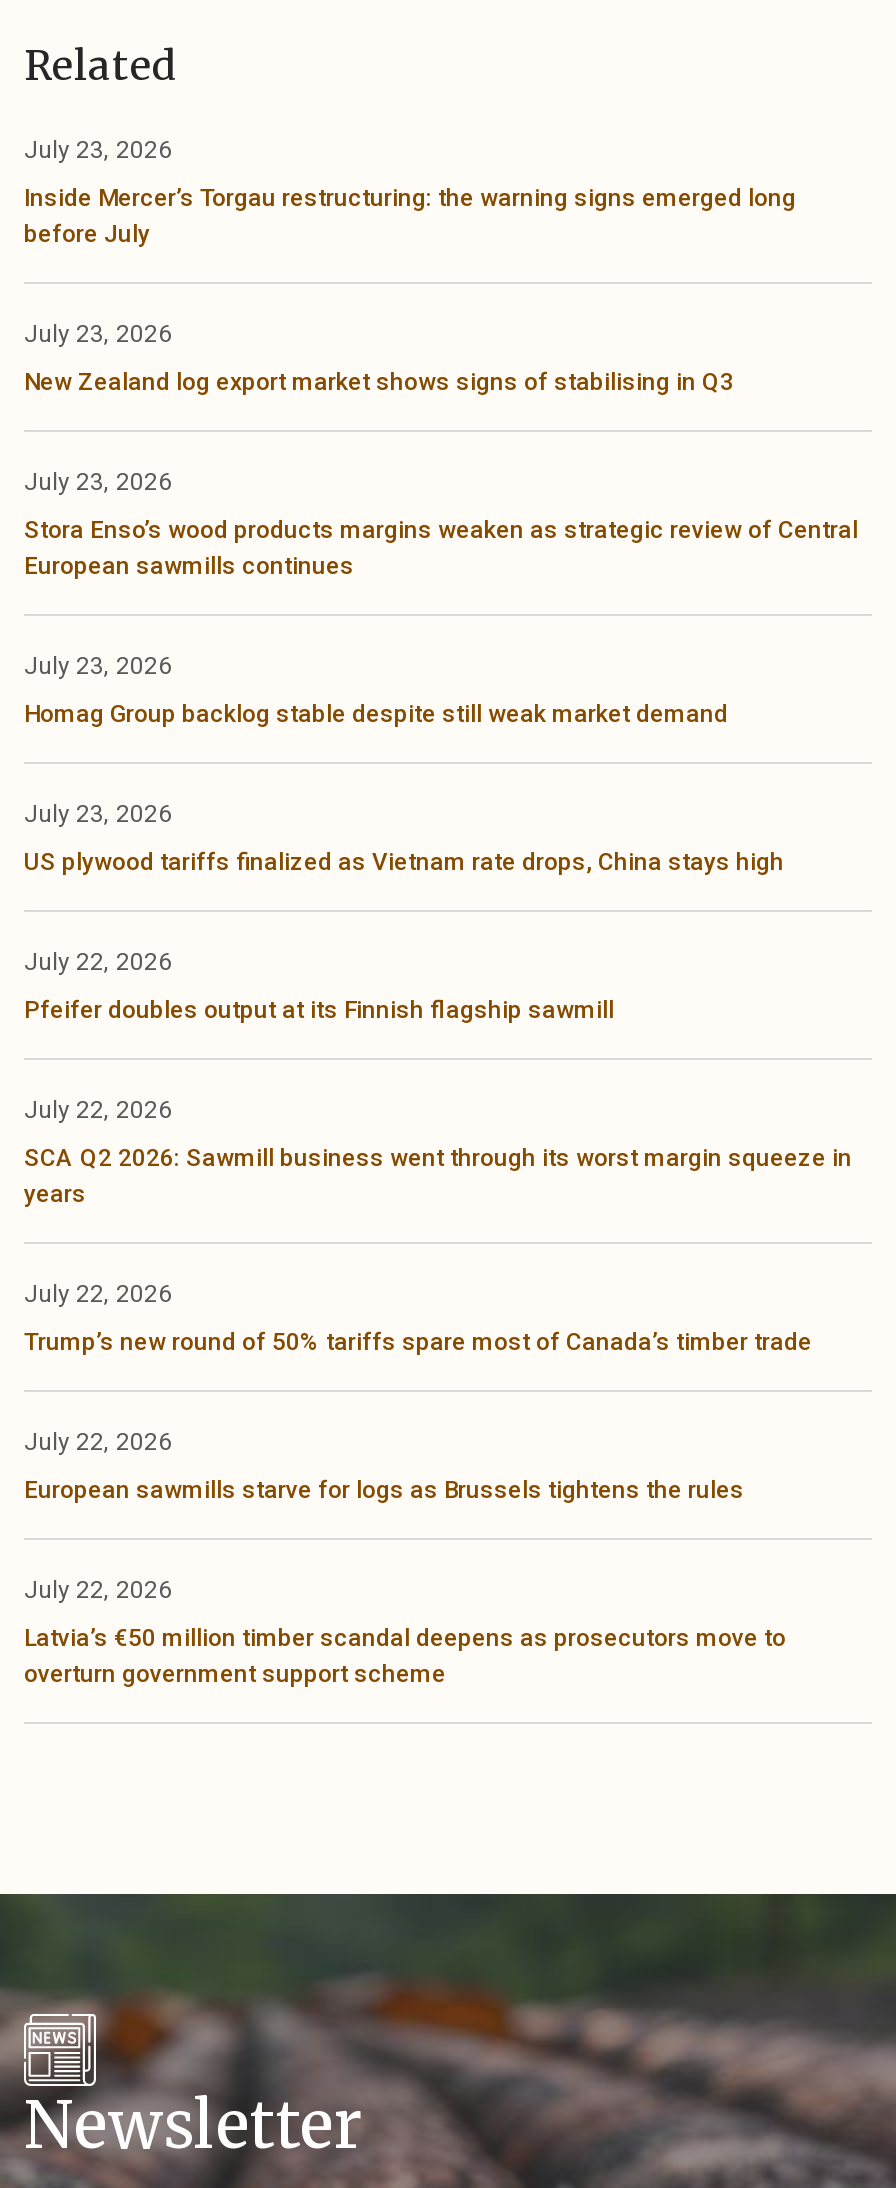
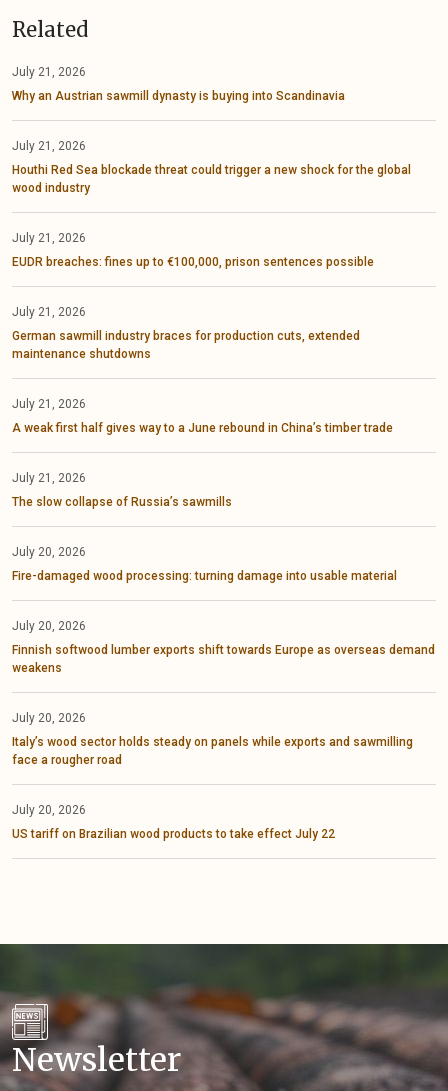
- July 23, 2026
+ July 21, 2026

- Inside Mercer’s Torgau restructuring: the warning signs emerged long
- before July
+ Why an Austrian sawmill dynasty is buying into Scandinavia

- July 23, 2026
+ July 21, 2026

- New Zealand log export market shows signs of stabilising in Q3
+ Houthi Red Sea blockade threat could trigger a new shock for the global
+ wood industry

- July 23, 2026
+ July 21, 2026

- Stora Enso’s wood products margins weaken as strategic review of Central
- European sawmills continues
+ EUDR breaches: fines up to €100,000, prison sentences possible

- July 23, 2026
+ July 21, 2026

- Homag Group backlog stable despite still weak market demand
+ German sawmill industry braces for production cuts, extended
+ maintenance shutdowns

- July 23, 2026
+ July 21, 2026

- US plywood tariffs finalized as Vietnam rate drops, China stays high
+ A weak first half gives way to a June rebound in China’s timber trade

- July 22, 2026
+ July 21, 2026

- Pfeifer doubles output at its Finnish flagship sawmill
+ The slow collapse of Russia’s sawmills

- July 22, 2026
+ July 20, 2026

- SCA Q2 2026: Sawmill business went through its worst margin squeeze in
- years
+ Fire-damaged wood processing: turning damage into usable material

- July 22, 2026
+ July 20, 2026

- Trump’s new round of 50% tariffs spare most of Canada’s timber trade
+ Finnish softwood lumber exports shift towards Europe as overseas demand
+ weakens

- July 22, 2026
+ July 20, 2026

- European sawmills starve for logs as Brussels tightens the rules
+ Italy’s wood sector holds steady on panels while exports and sawmilling
+ face a rougher road

- July 22, 2026
+ July 20, 2026

- Latvia’s €50 million timber scandal deepens as prosecutors move to
- overturn government support scheme
+ US tariff on Brazilian wood products to take effect July 22
